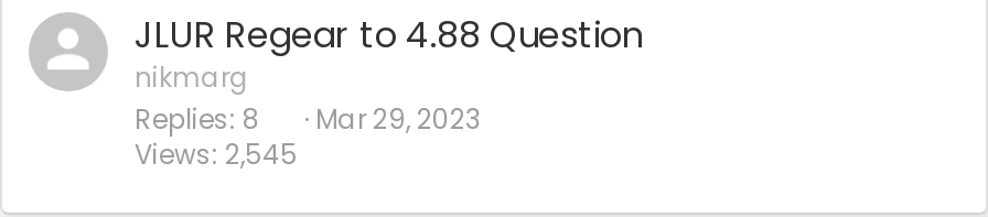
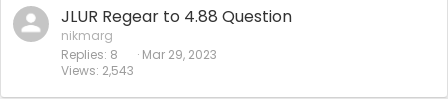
- Views 2,545
+ Views 2,543
